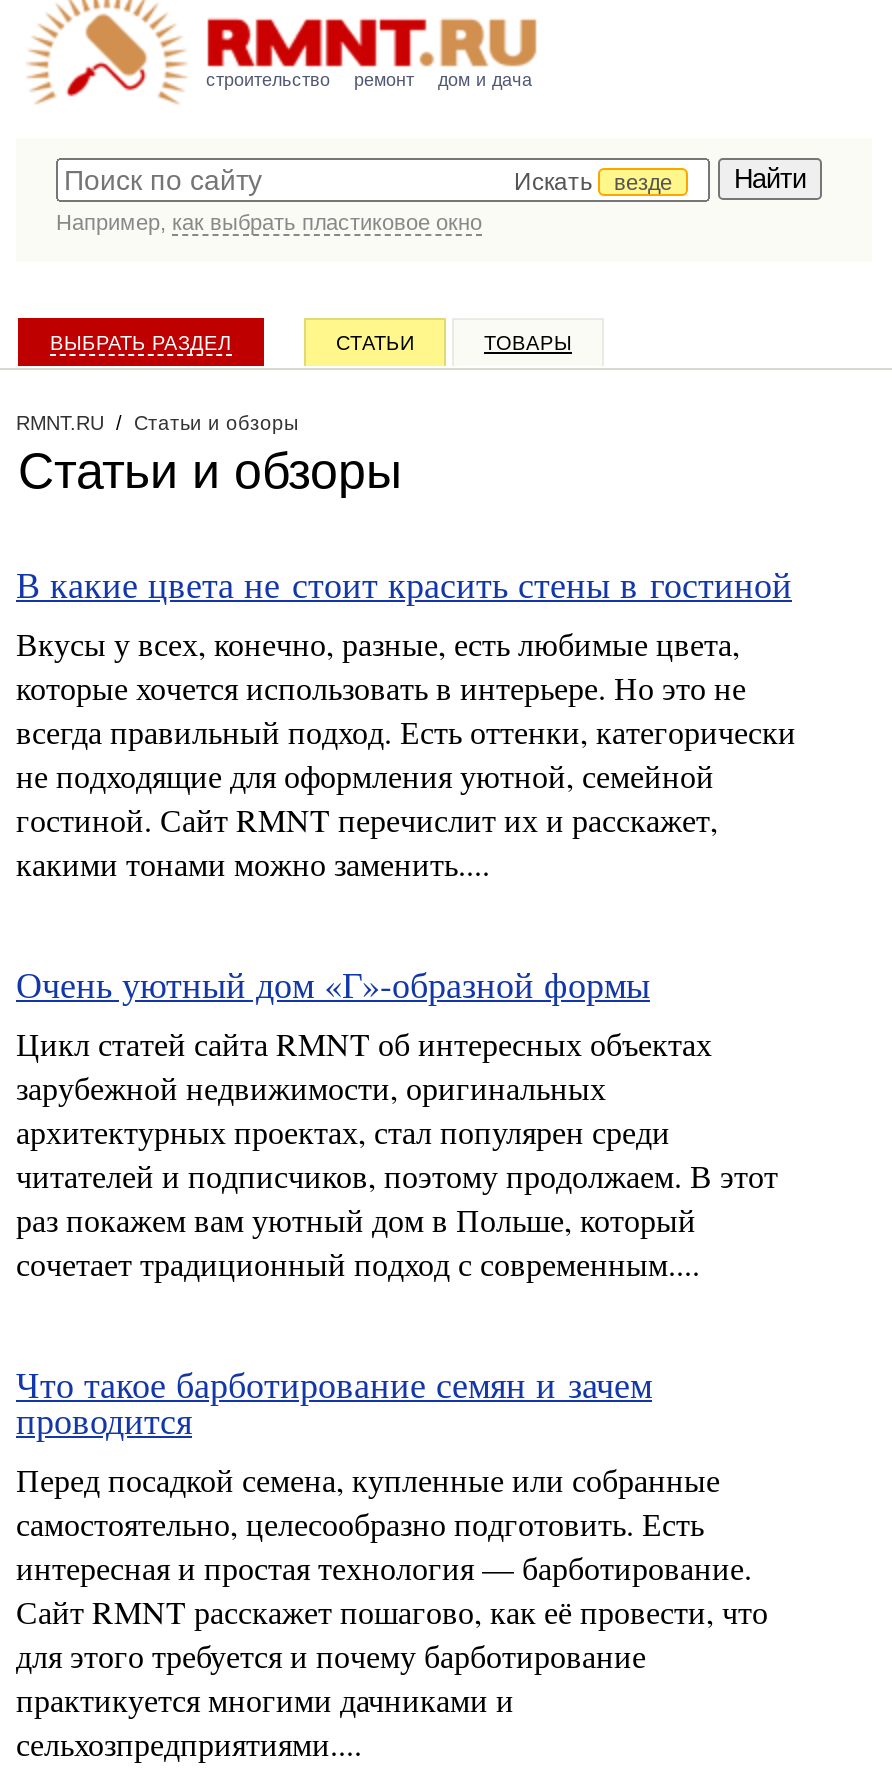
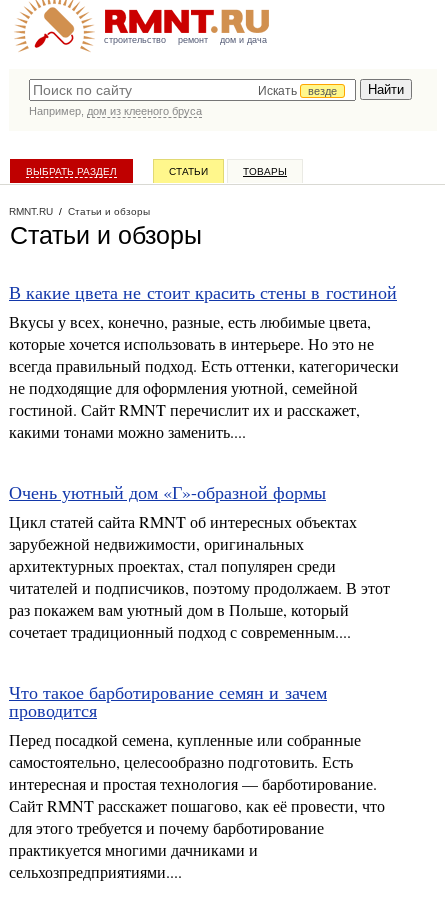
- Например, как выбрать пластиковое окно
+ Например, дом из клееного бруса
